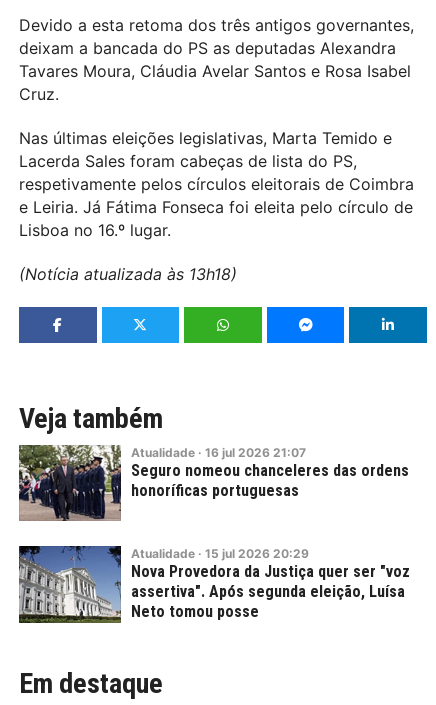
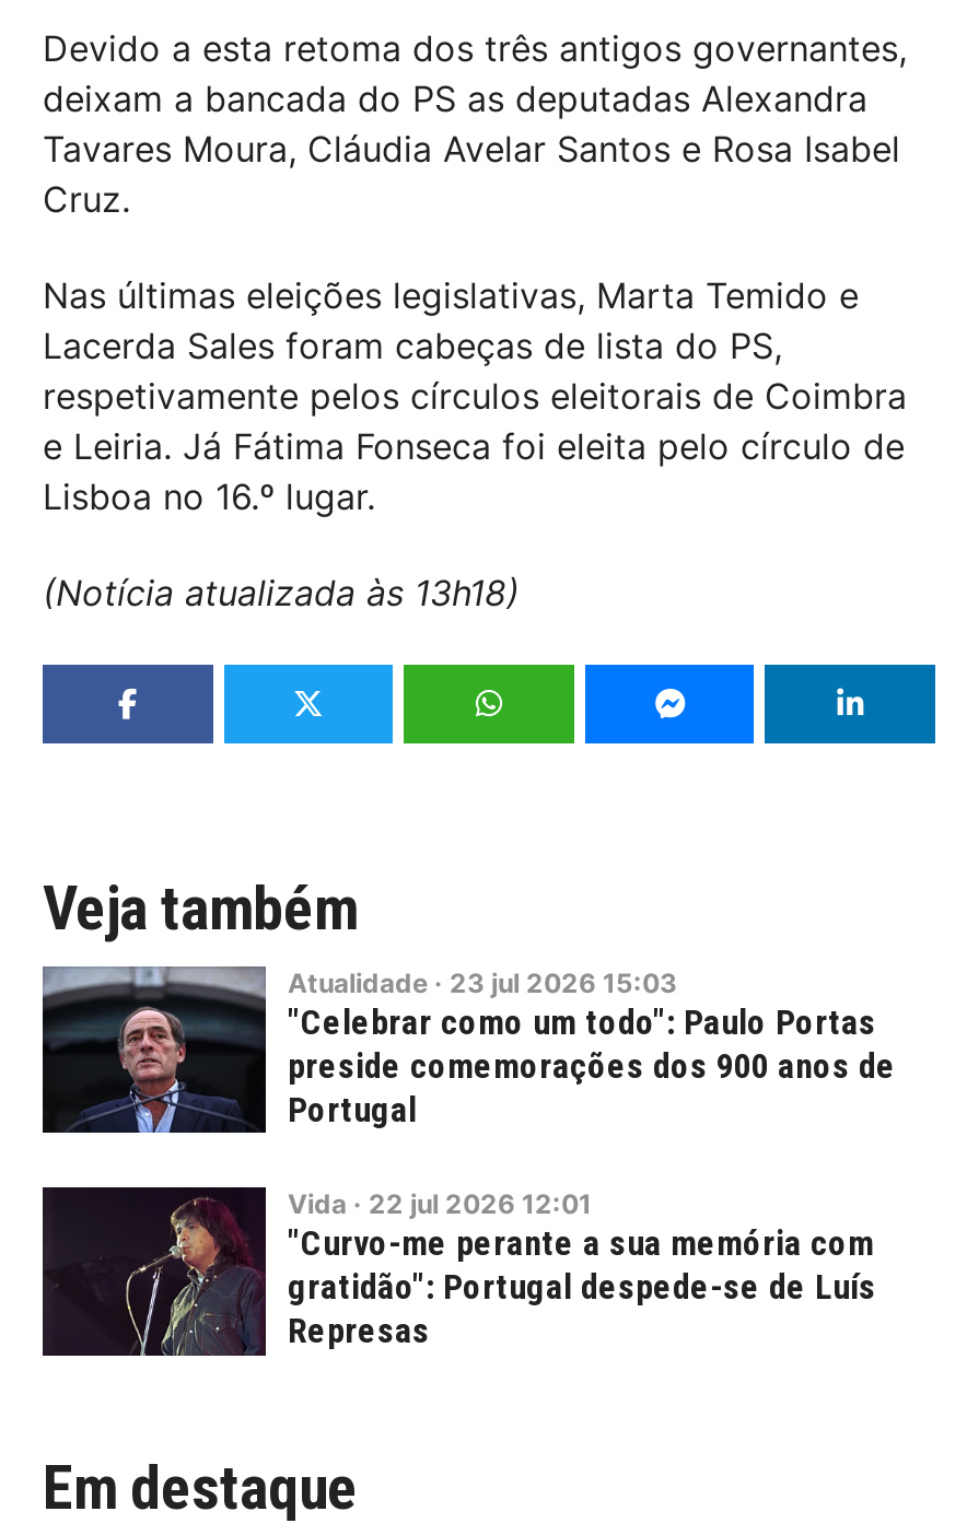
- [image]
- Atualidade · 16 jul 2026 21:07
- Seguro nomeou chanceleres das ordens
- honoríficas portuguesas
+ [image]
+ Atualidade · 23 jul 2026 15:03
+ "Celebrar como um todo": Paulo Portas
+ preside comemorações dos 900 anos de
+ Portugal

- [image]
- Atualidade · 15 jul 2026 20:29
- Nova Provedora da Justiça quer ser "voz
- assertiva". Após segunda eleição, Luísa
- Neto tomou posse
+ [image]
+ Vida · 22 jul 2026 12:01
+ "Curvo-me perante a sua memória com
+ gratidão": Portugal despede-se de Luís
+ Represas
